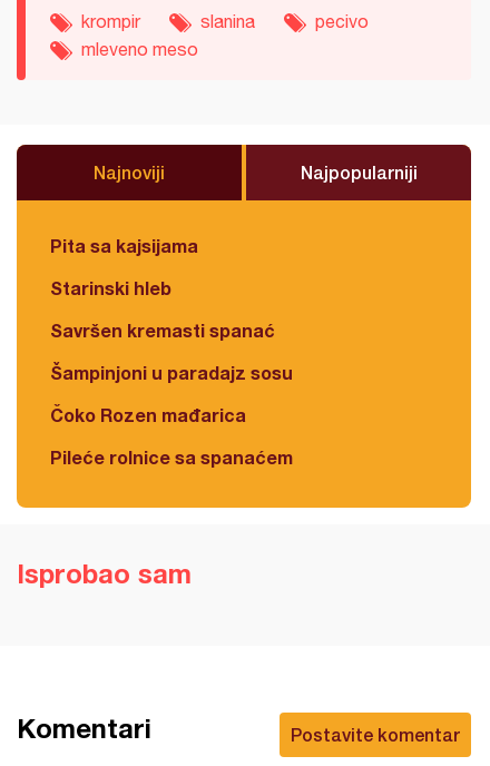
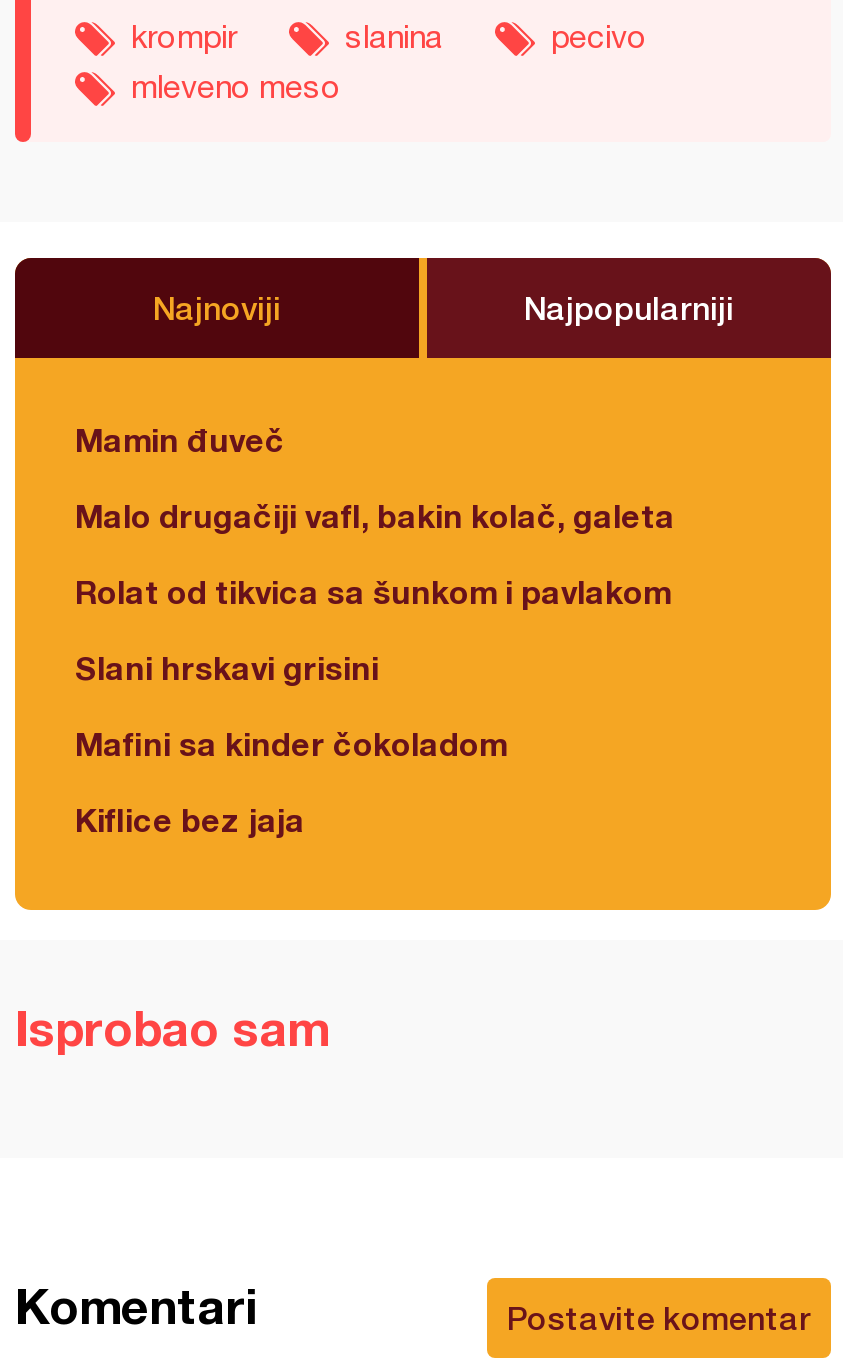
- Pita sa kajsijama
+ Mamin đuveč

- Starinski hleb
+ Malo drugačiji vafl, bakin kolač, galeta

- Savršen kremasti spanać
+ Rolat od tikvica sa šunkom i pavlakom

- Šampinjoni u paradajz sosu
+ Slani hrskavi grisini

- Čoko Rozen mađarica
+ Mafini sa kinder čokoladom

- Pileće rolnice sa spanaćem
+ Kiflice bez jaja
